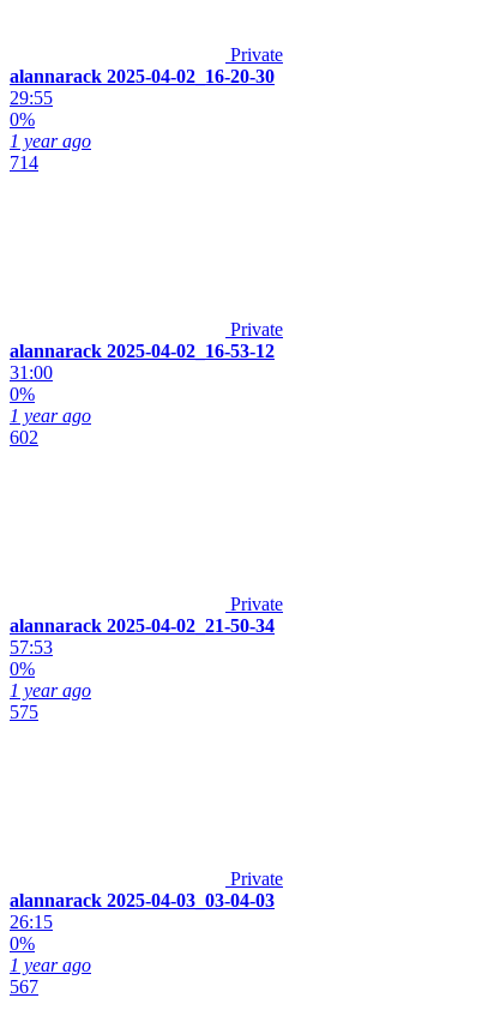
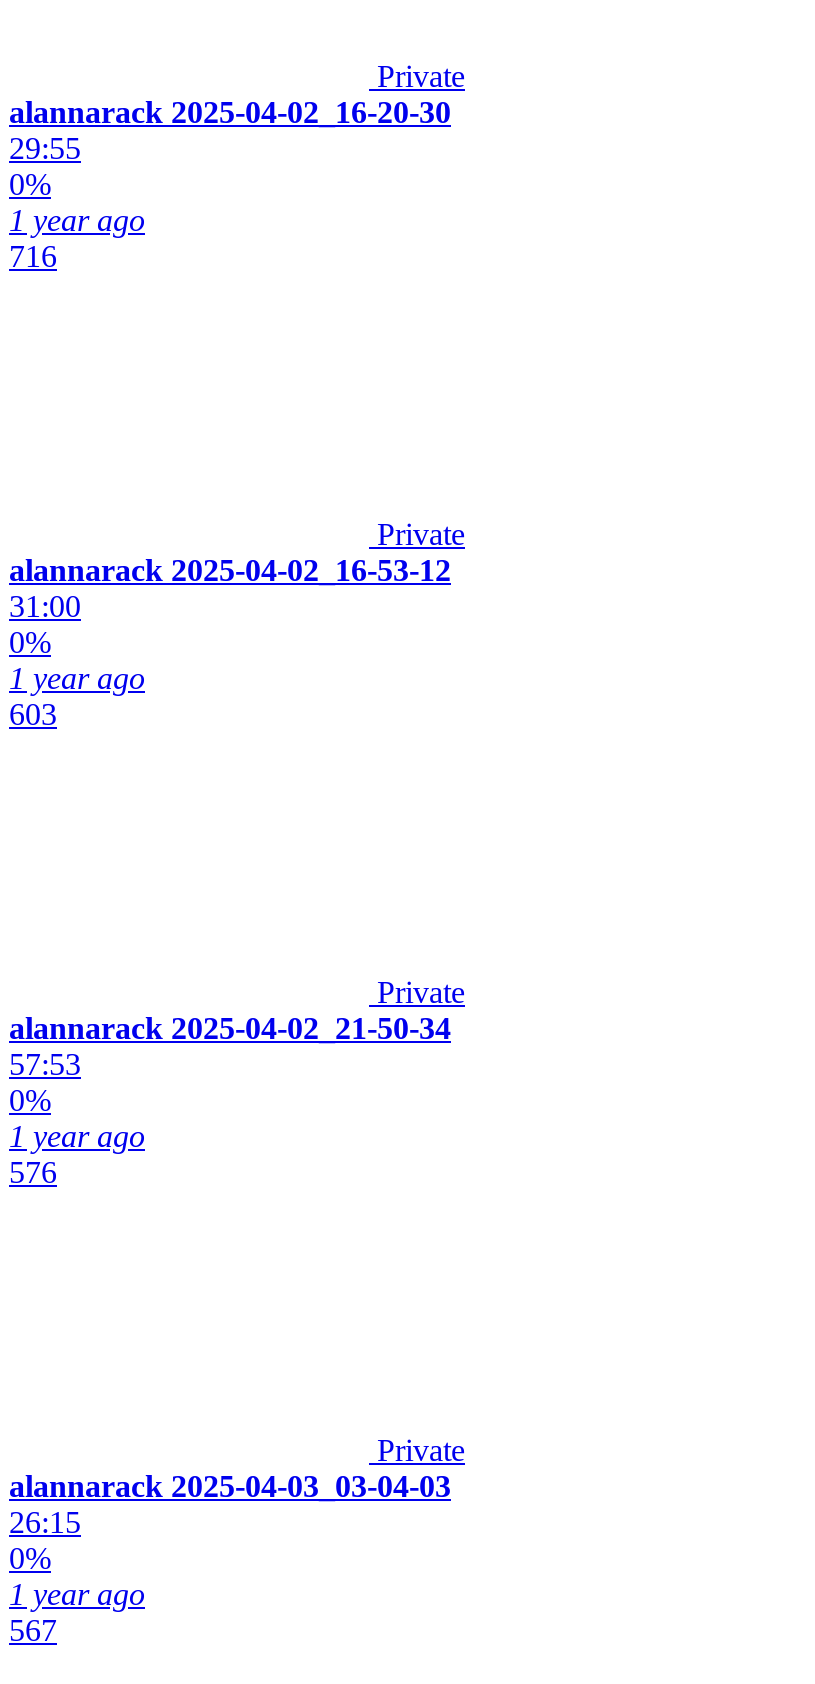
- 714
+ 716

- 602
+ 603

- 575
+ 576
